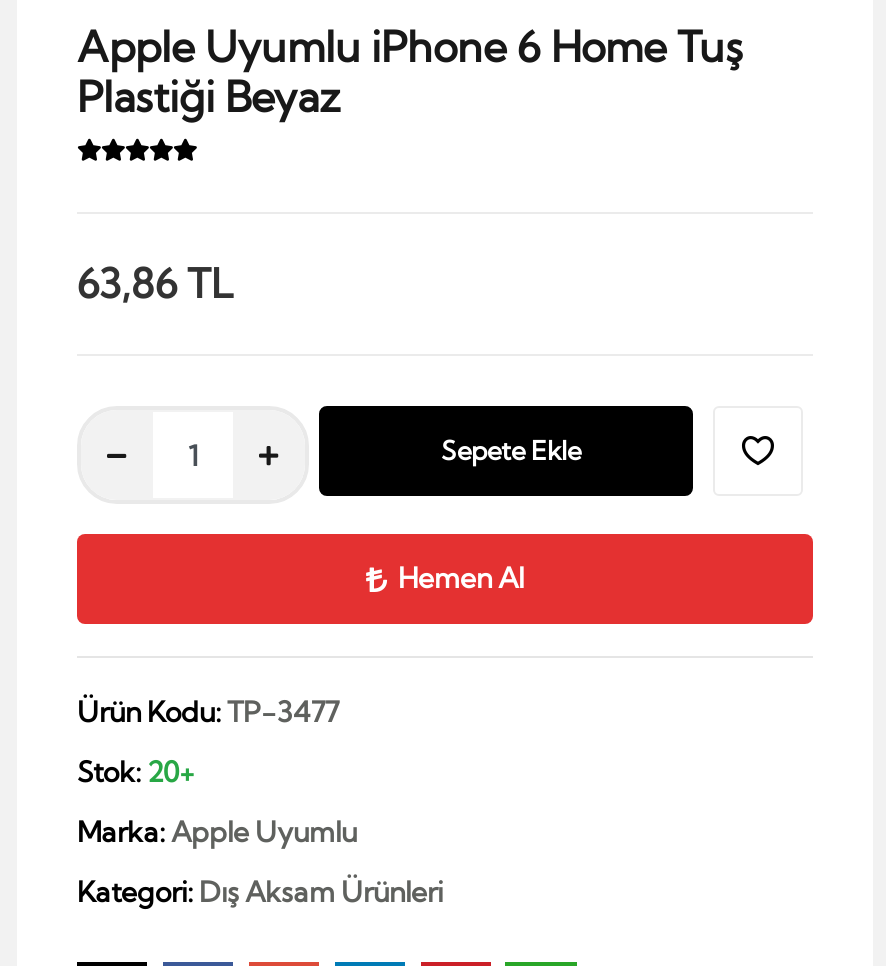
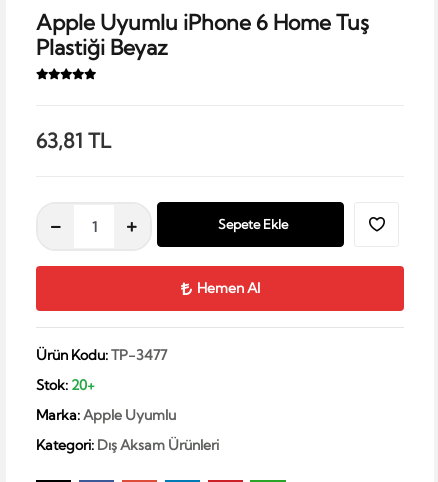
- 63,86 TL
+ 63,81 TL
